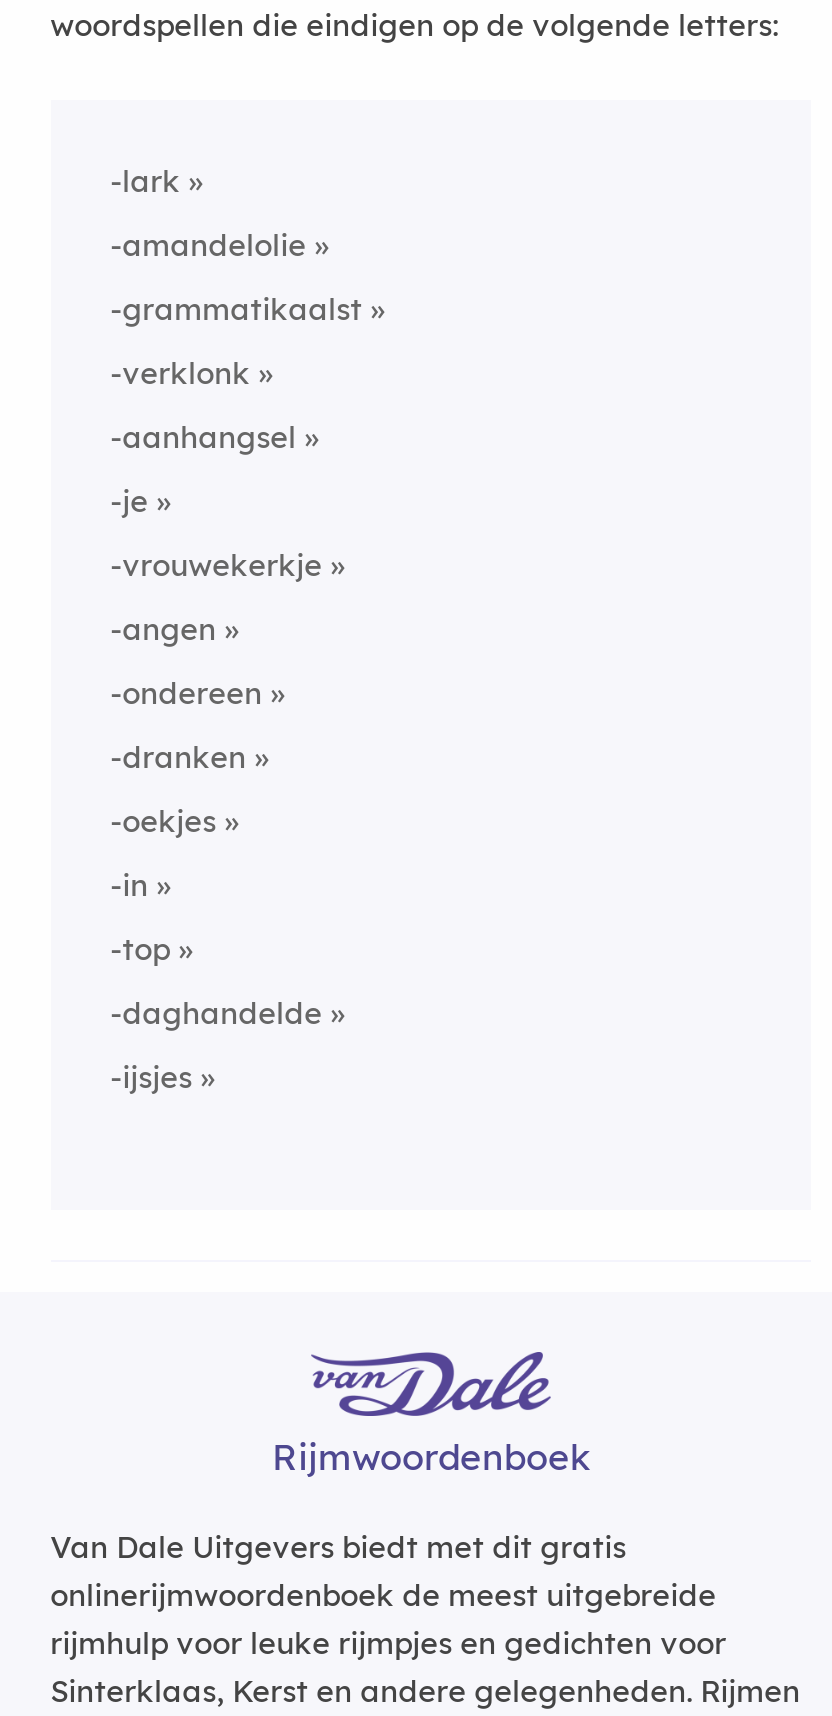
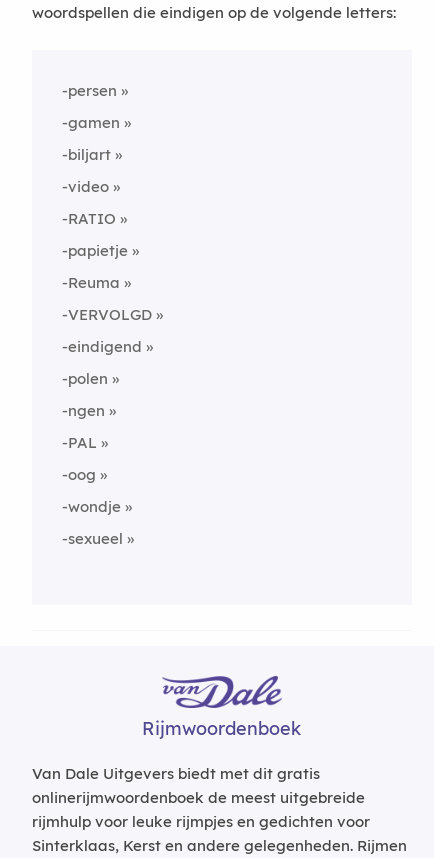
- -lark
+ -persen

- -amandelolie
+ -gamen

- -grammatikaalst
+ -biljart

- -verklonk
+ -video

- -aanhangsel
+ -RATIO

- -je
+ -papietje

- -vrouwekerkje
+ -Reuma

- -angen
+ -VERVOLGD

- -ondereen
+ -eindigend

- -dranken
+ -polen

- -oekjes
+ -ngen

- -in
+ -PAL

- -top
+ -oog

- -daghandelde
+ -wondje

- -ijsjes
+ -sexueel
